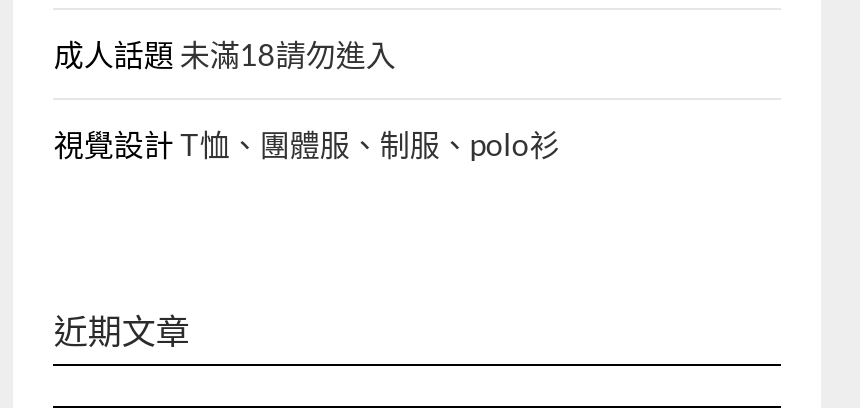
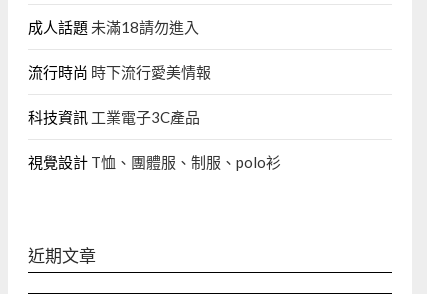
+ 流行時尚時下流行愛美情報
+ 科技資訊工業電子3C產品
